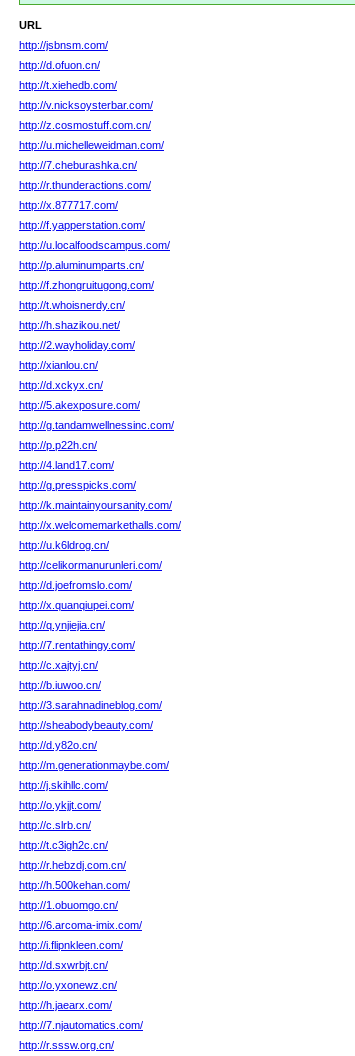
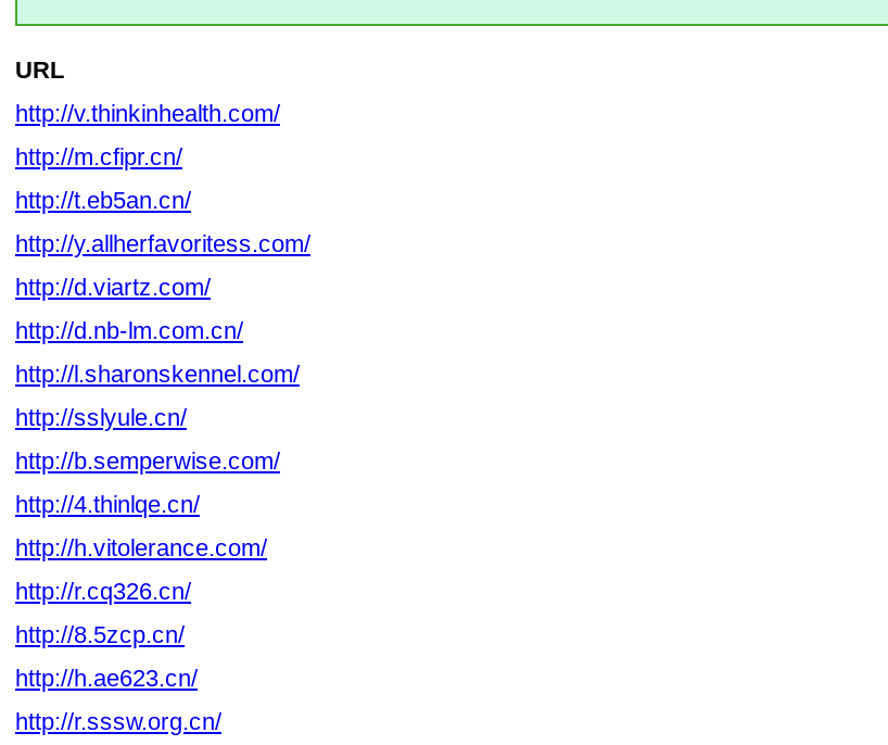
- http://jsbnsm.com/
- http://d.ofuon.cn/
- http://t.xiehedb.com/
- http://v.nicksoysterbar.com/
- http://z.cosmostuff.com.cn/
- http://u.michelleweidman.com/
- http://7.cheburashka.cn/
- http://r.thunderactions.com/
- http://x.877717.com/
- http://f.yapperstation.com/
- http://u.localfoodscampus.com/
- http://p.aluminumparts.cn/
- http://f.zhongruitugong.com/
- http://t.whoisnerdy.cn/
- http://h.shazikou.net/
- http://2.wayholiday.com/
- http://xianlou.cn/
- http://d.xckyx.cn/
- http://5.akexposure.com/
- http://g.tandamwellnessinc.com/
- http://p.p22h.cn/
- http://4.land17.com/
- http://g.presspicks.com/
- http://k.maintainyoursanity.com/
- http://x.welcomemarkethalls.com/
- http://u.k6ldrog.cn/
- http://celikormanurunleri.com/
- http://d.joefromslo.com/
- http://x.quanqiupei.com/
- http://q.ynjiejia.cn/
- http://7.rentathingy.com/
- http://c.xajtyj.cn/
- http://b.iuwoo.cn/
- http://3.sarahnadineblog.com/
- http://sheabodybeauty.com/
- http://d.y82o.cn/
- http://m.generationmaybe.com/
- http://j.skihllc.com/
- http://o.ykjjt.com/
- http://c.slrb.cn/
- http://t.c3igh2c.cn/
- http://r.hebzdj.com.cn/
- http://h.500kehan.com/
- http://1.obuomgo.cn/
- http://6.arcoma-imix.com/
- http://i.flipnkleen.com/
- http://d.sxwrbjt.cn/
- http://o.yxonewz.cn/
- http://h.jaearx.com/
- http://7.njautomatics.com/
+ http://v.thinkinhealth.com/
+ http://m.cfipr.cn/
+ http://t.eb5an.cn/
+ http://y.allherfavoritess.com/
+ http://d.viartz.com/
+ http://d.nb-lm.com.cn/
+ http://l.sharonskennel.com/
+ http://sslyule.cn/
+ http://b.semperwise.com/
+ http://4.thinlqe.cn/
+ http://h.vitolerance.com/
+ http://r.cq326.cn/
+ http://8.5zcp.cn/
+ http://h.ae623.cn/
